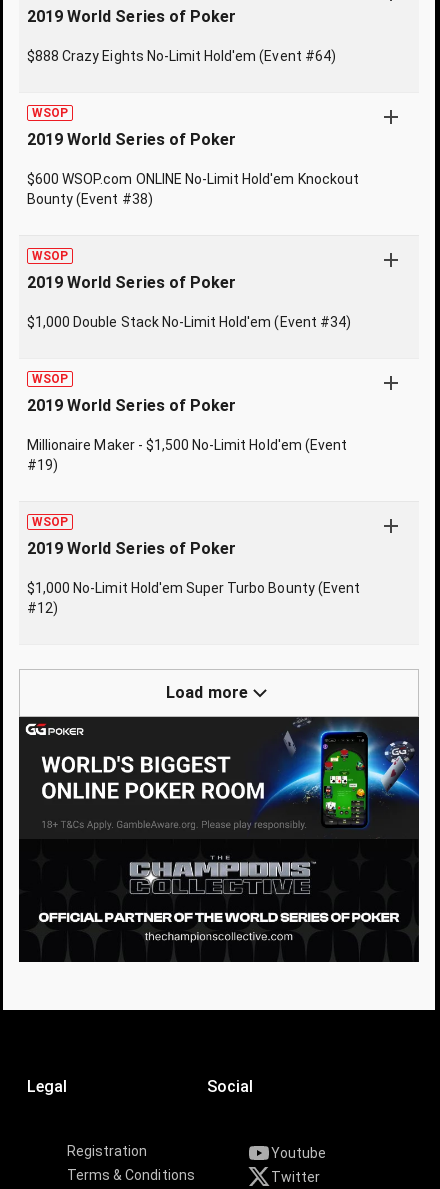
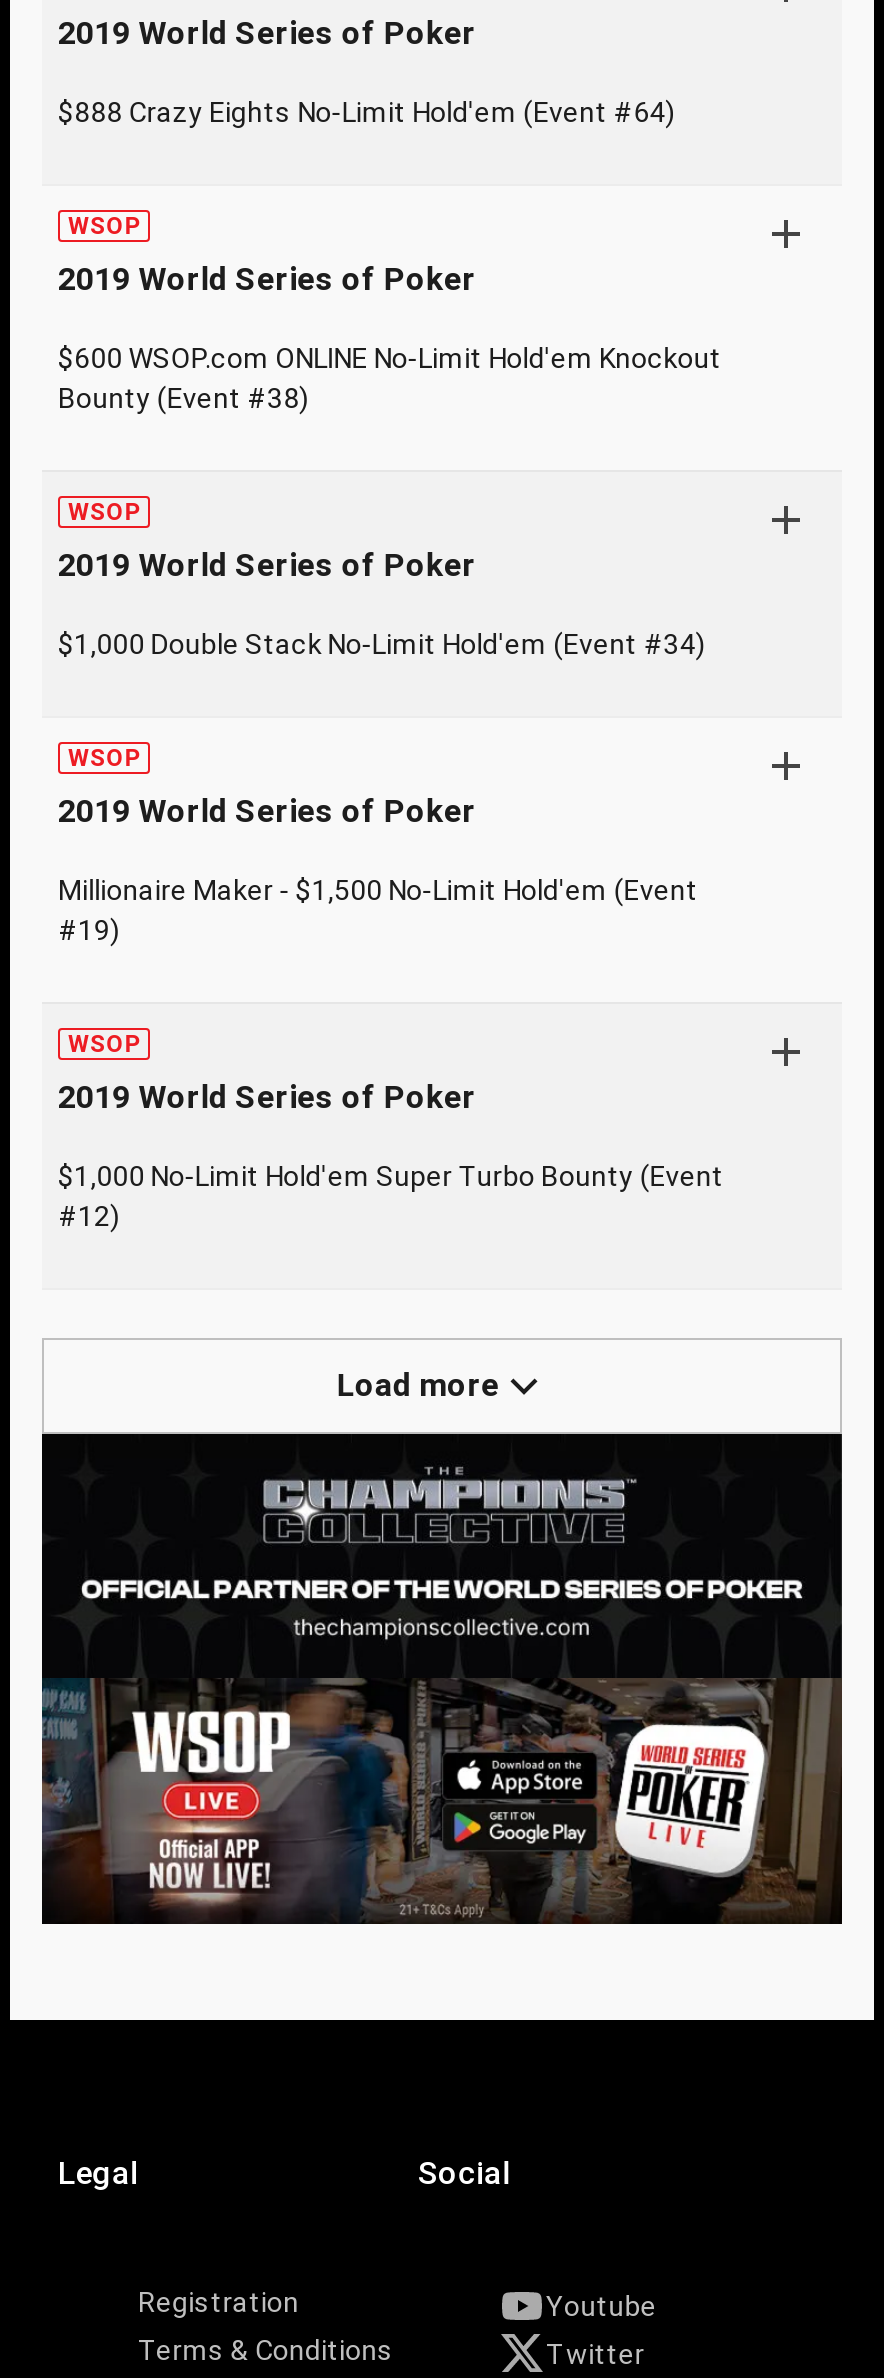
- [image]
+ [image]

- [image]
+ [image]
